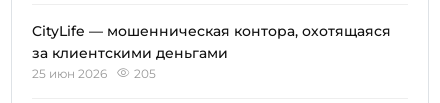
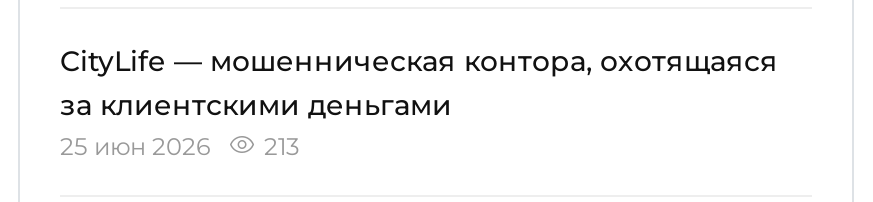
- 25 июн 2026 205
+ 25 июн 2026 213
